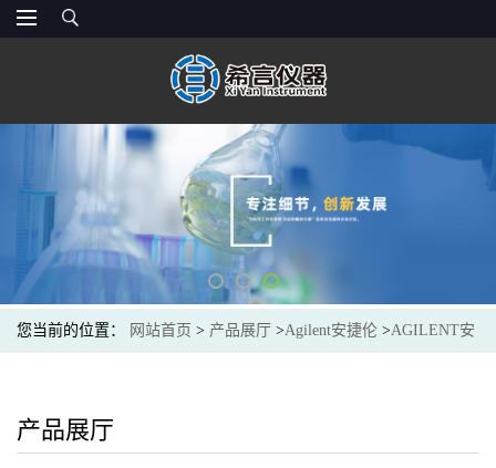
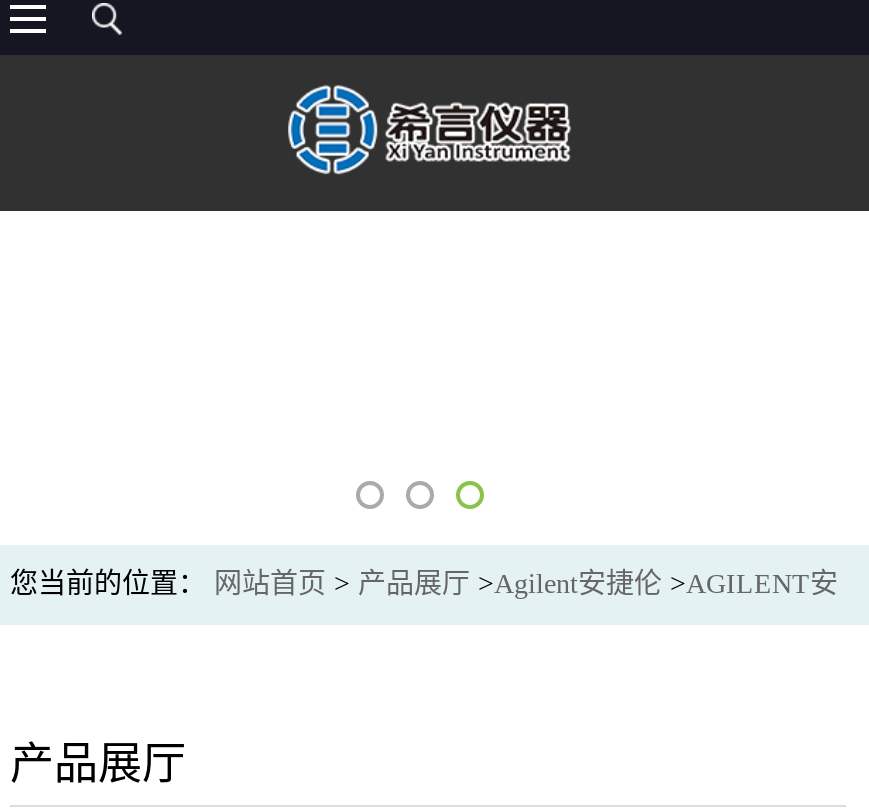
- [image]
